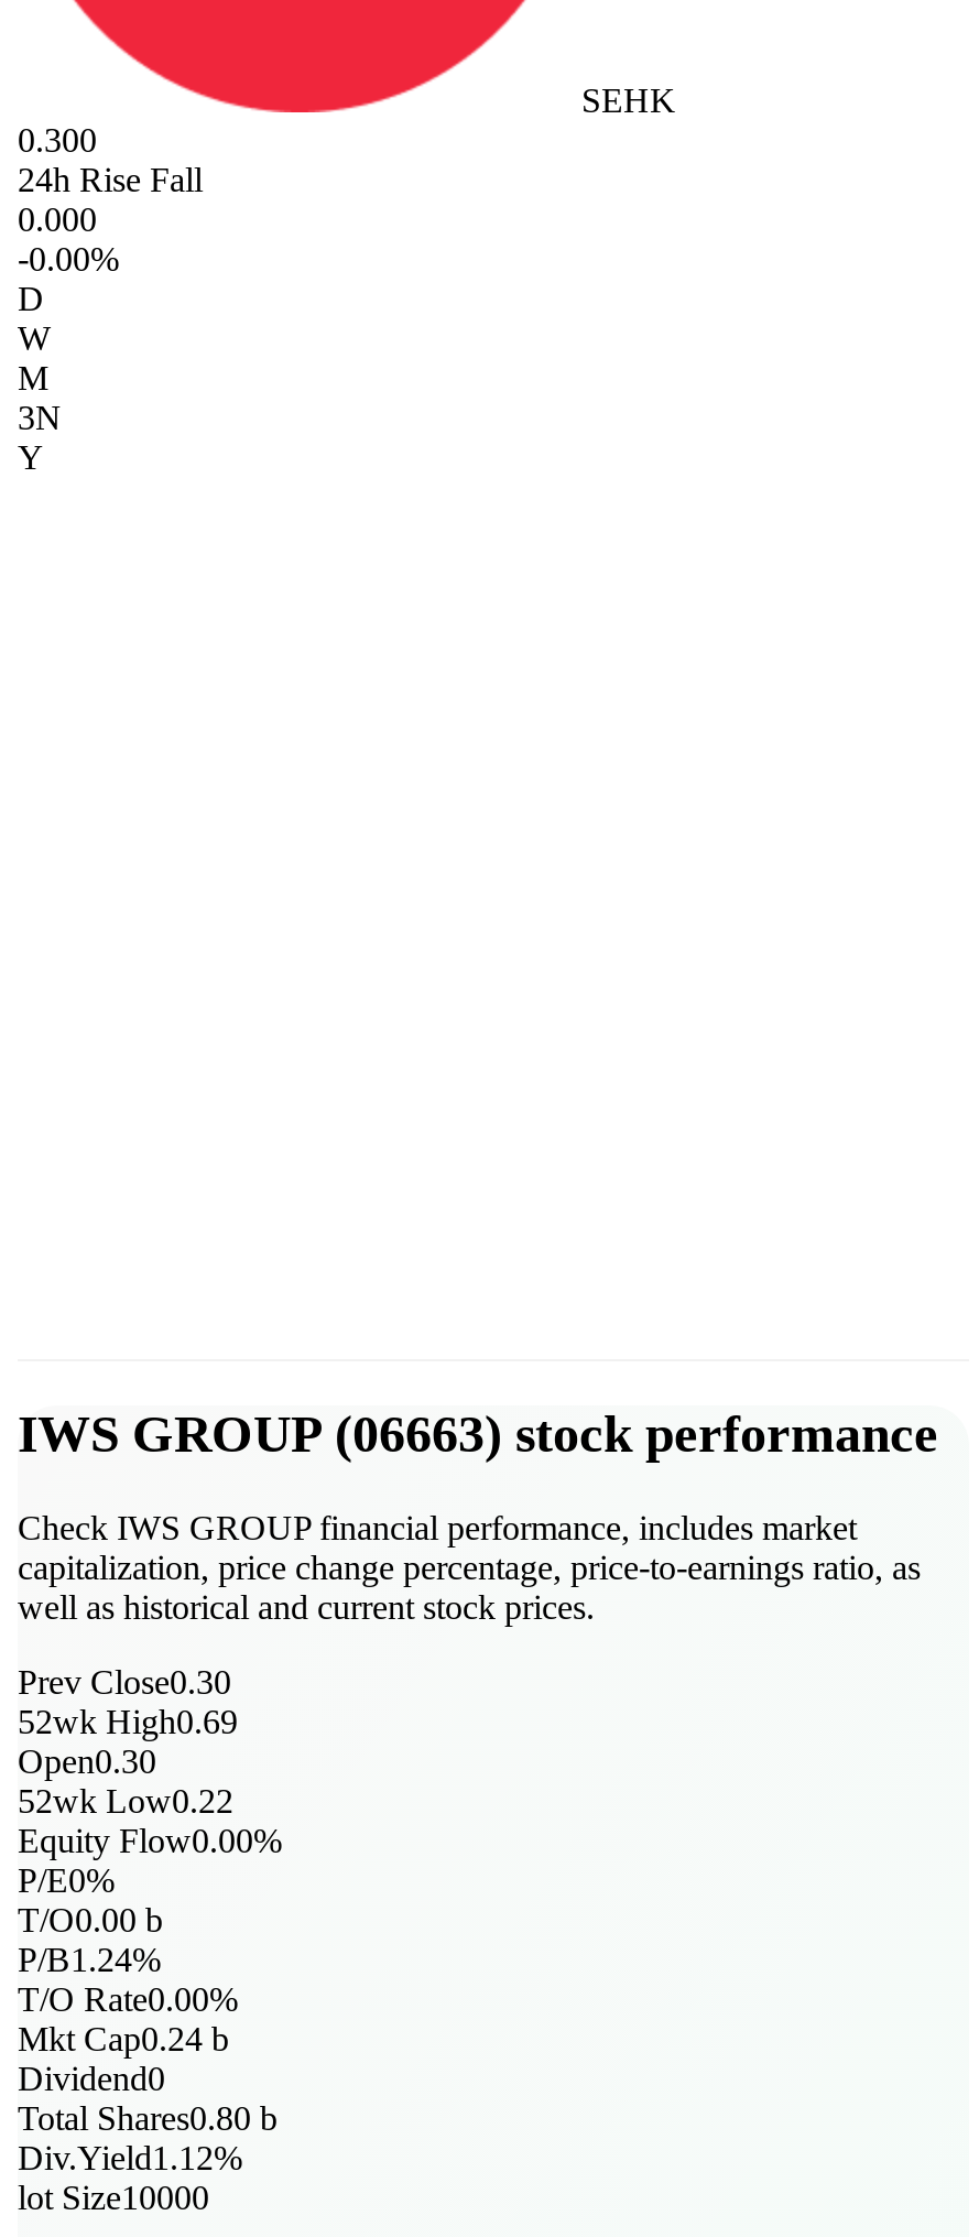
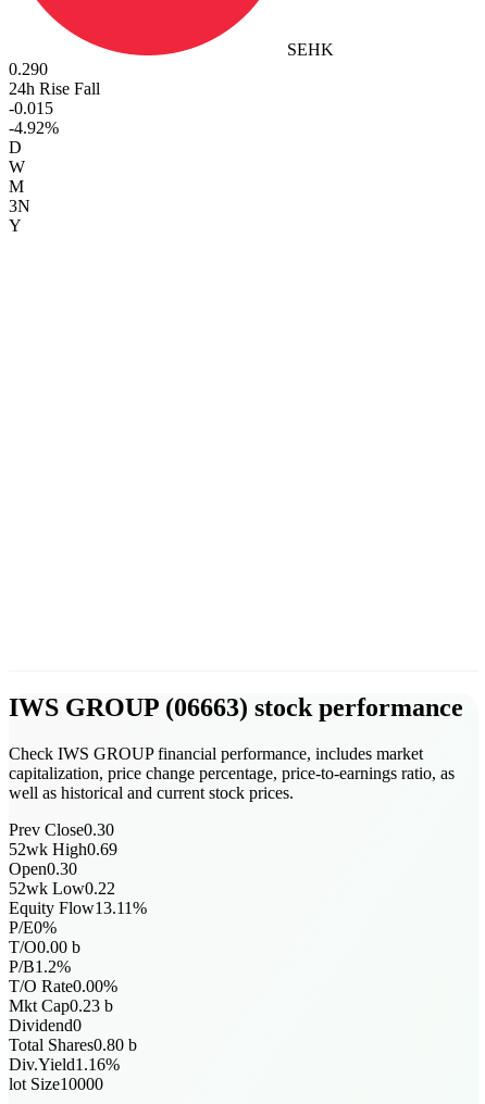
- 0.300
+ 0.290

- 0.000
+ -0.015

- -0.00%
+ -4.92%

- Equity Flow0.00%
+ Equity Flow13.11%

- P/B1.24%
+ P/B1.2%

- Mkt Cap0.24 b
+ Mkt Cap0.23 b

- Div.Yield1.12%
+ Div.Yield1.16%
